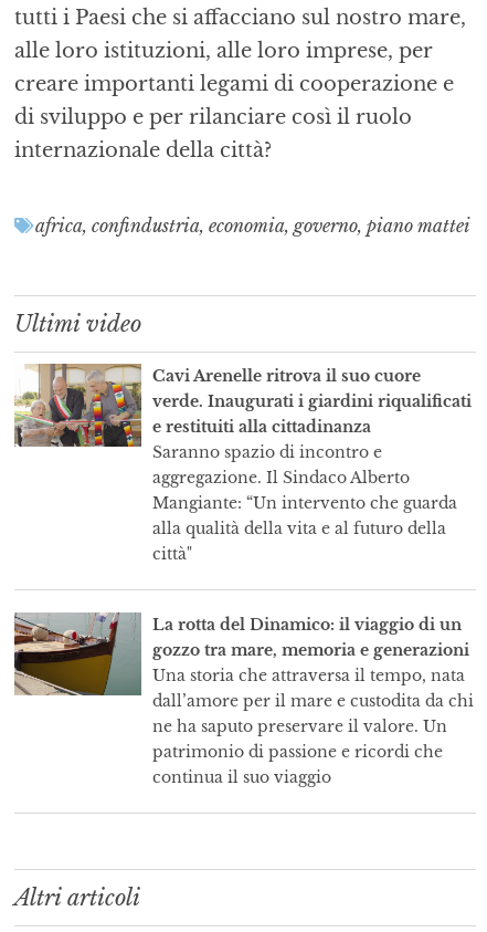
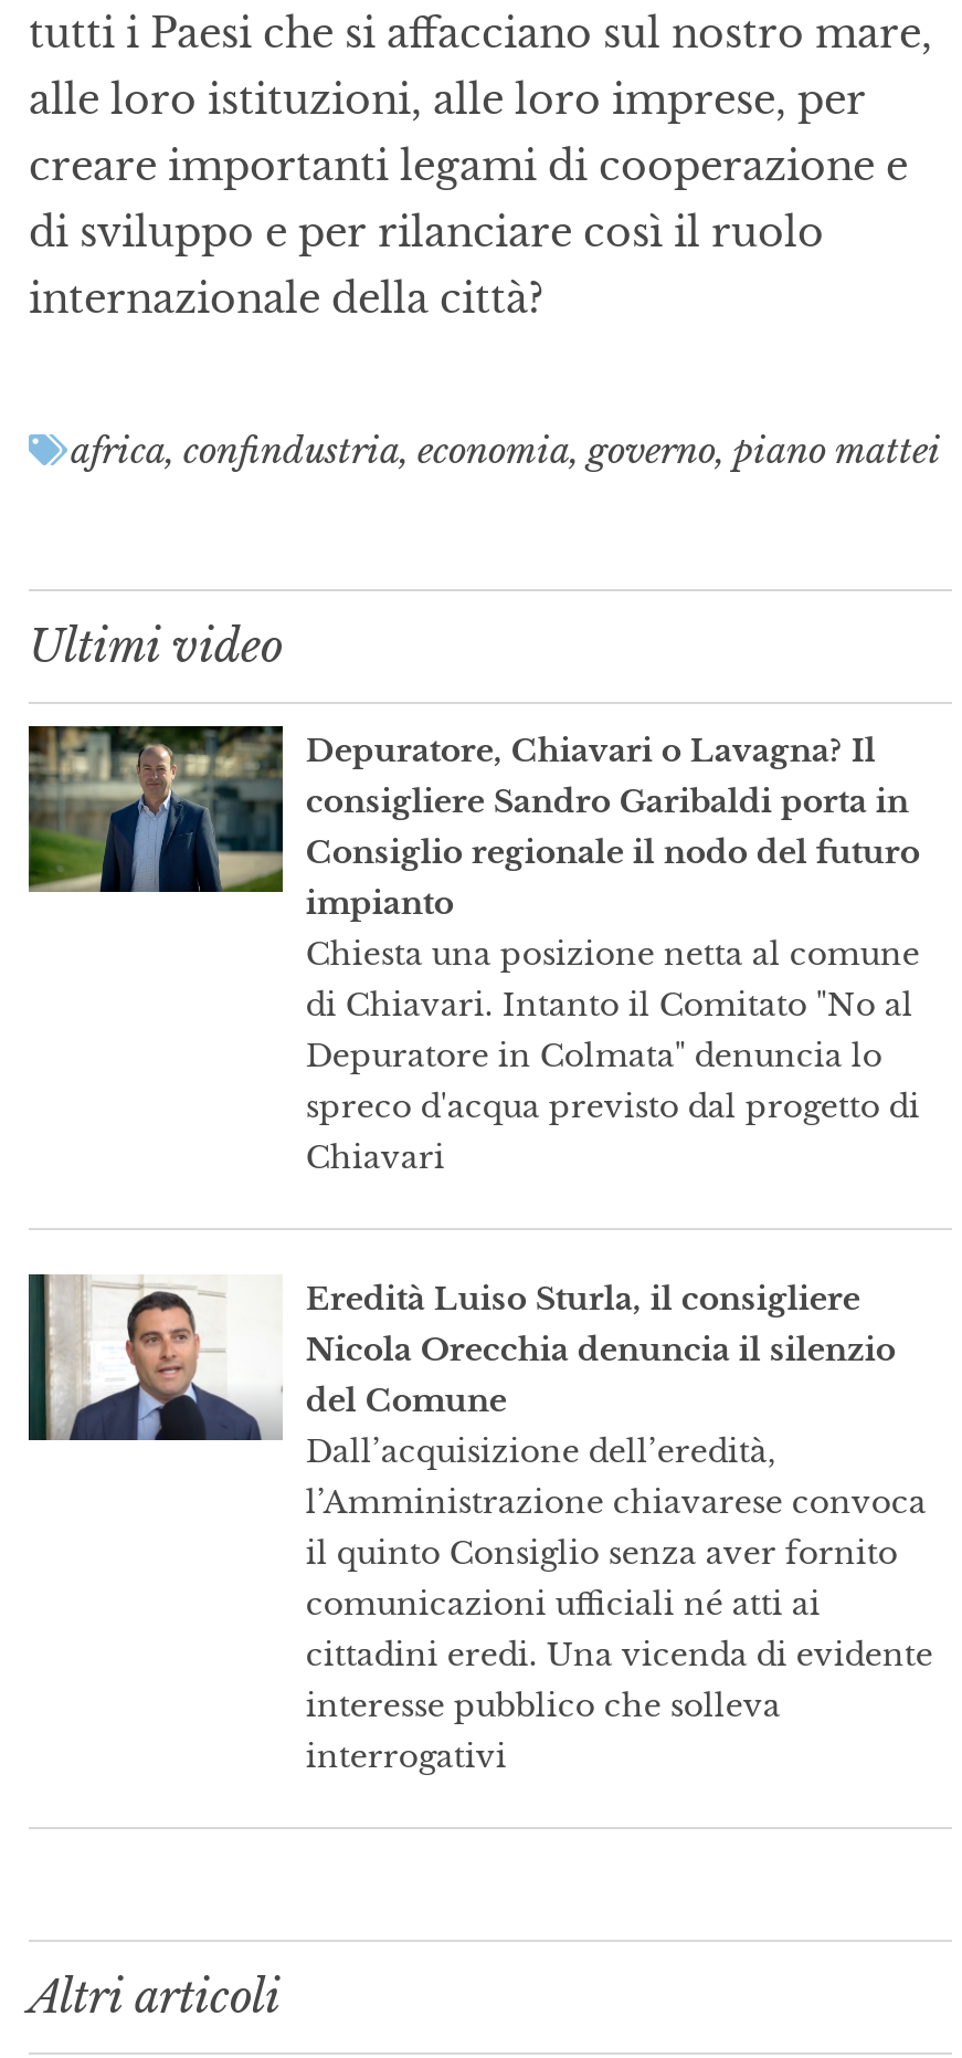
- [image]
- Cavi Arenelle ritrova il suo cuore
- verde. Inaugurati i giardini riqualificati
- e restituiti alla cittadinanza
- Saranno spazio di incontro e
- aggregazione. Il Sindaco Alberto
- Mangiante: “Un intervento che guarda
- alla qualità della vita e al futuro della
- città"
+ [image]
+ Depuratore, Chiavari o Lavagna? Il
+ consigliere Sandro Garibaldi porta in
+ Consiglio regionale il nodo del futuro
+ impianto
+ Chiesta una posizione netta al comune
+ di Chiavari. Intanto il Comitato "No al
+ Depuratore in Colmata" denuncia lo
+ spreco d'acqua previsto dal progetto di
+ Chiavari

- [image]
- La rotta del Dinamico: il viaggio di un
- gozzo tra mare, memoria e generazioni
- Una storia che attraversa il tempo, nata
- dall’amore per il mare e custodita da chi
- ne ha saputo preservare il valore. Un
- patrimonio di passione e ricordi che
- continua il suo viaggio
+ [image]
+ Eredità Luiso Sturla, il consigliere
+ Nicola Orecchia denuncia il silenzio
+ del Comune
+ Dall’acquisizione dell’eredità,
+ l’Amministrazione chiavarese convoca
+ il quinto Consiglio senza aver fornito
+ comunicazioni ufficiali né atti ai
+ cittadini eredi. Una vicenda di evidente
+ interesse pubblico che solleva
+ interrogativi
